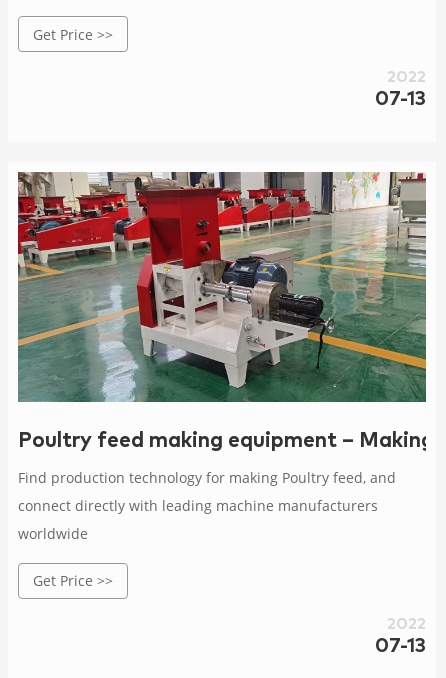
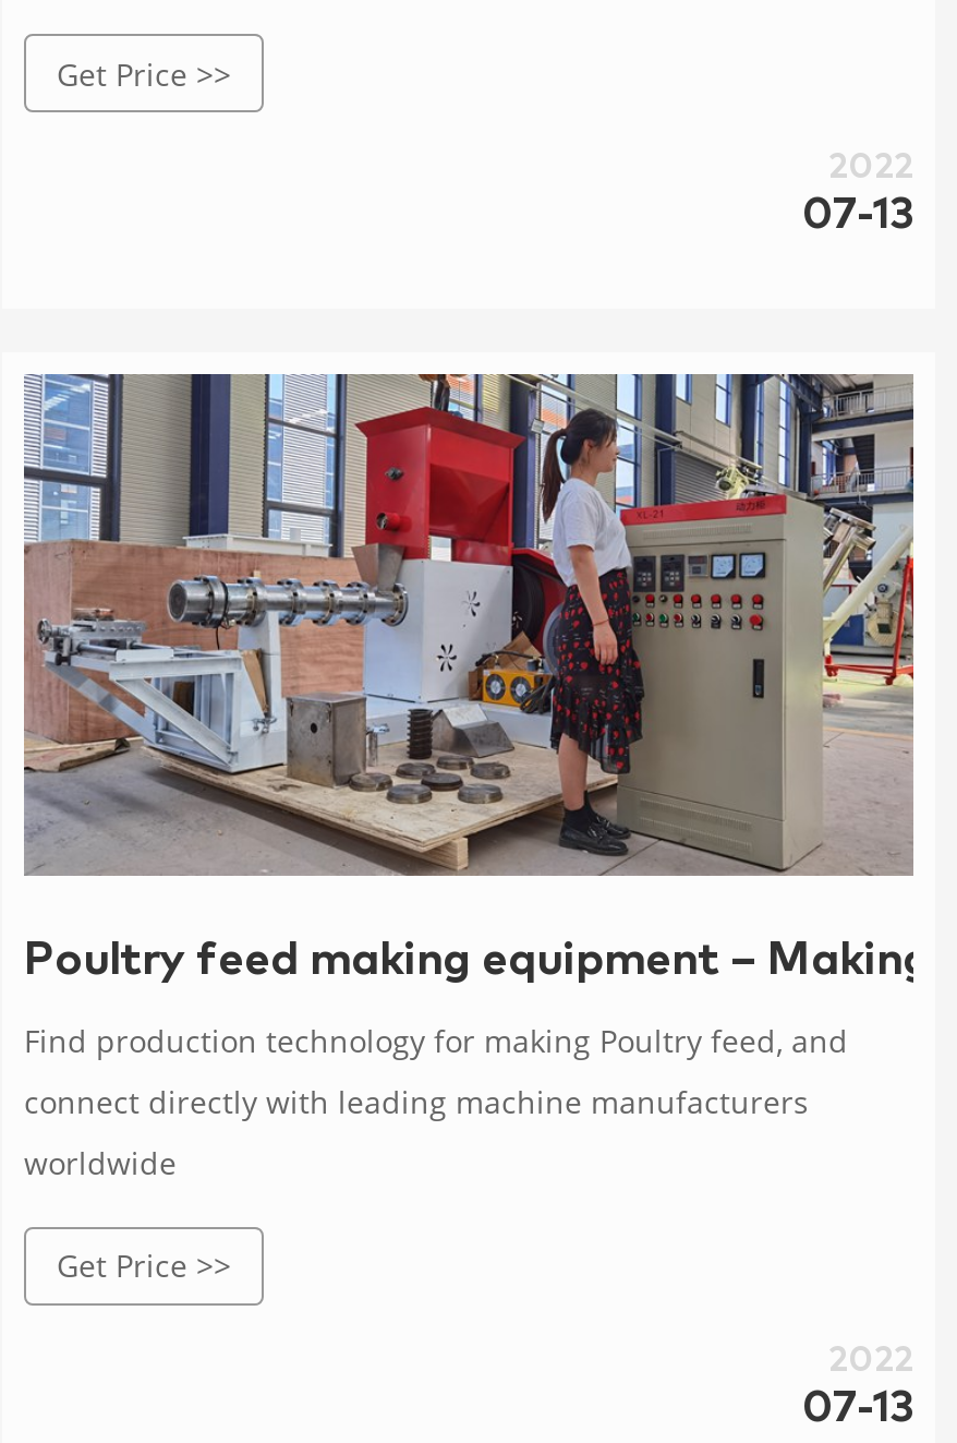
- [image]
+ [image]
